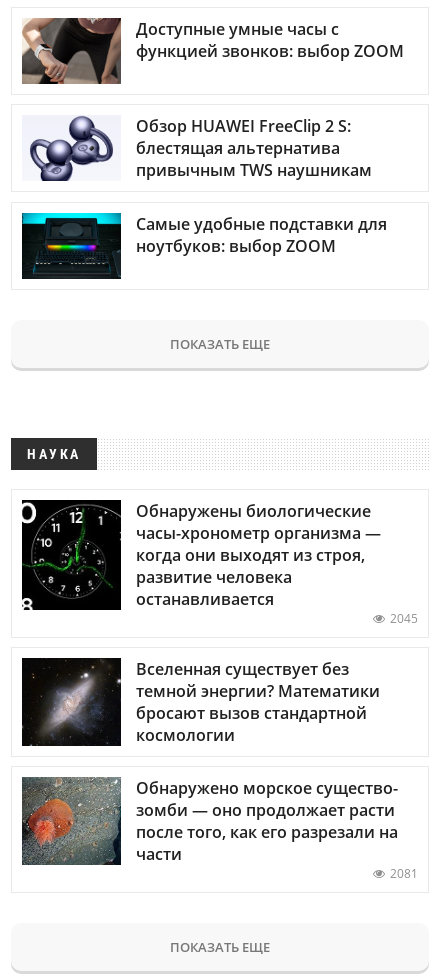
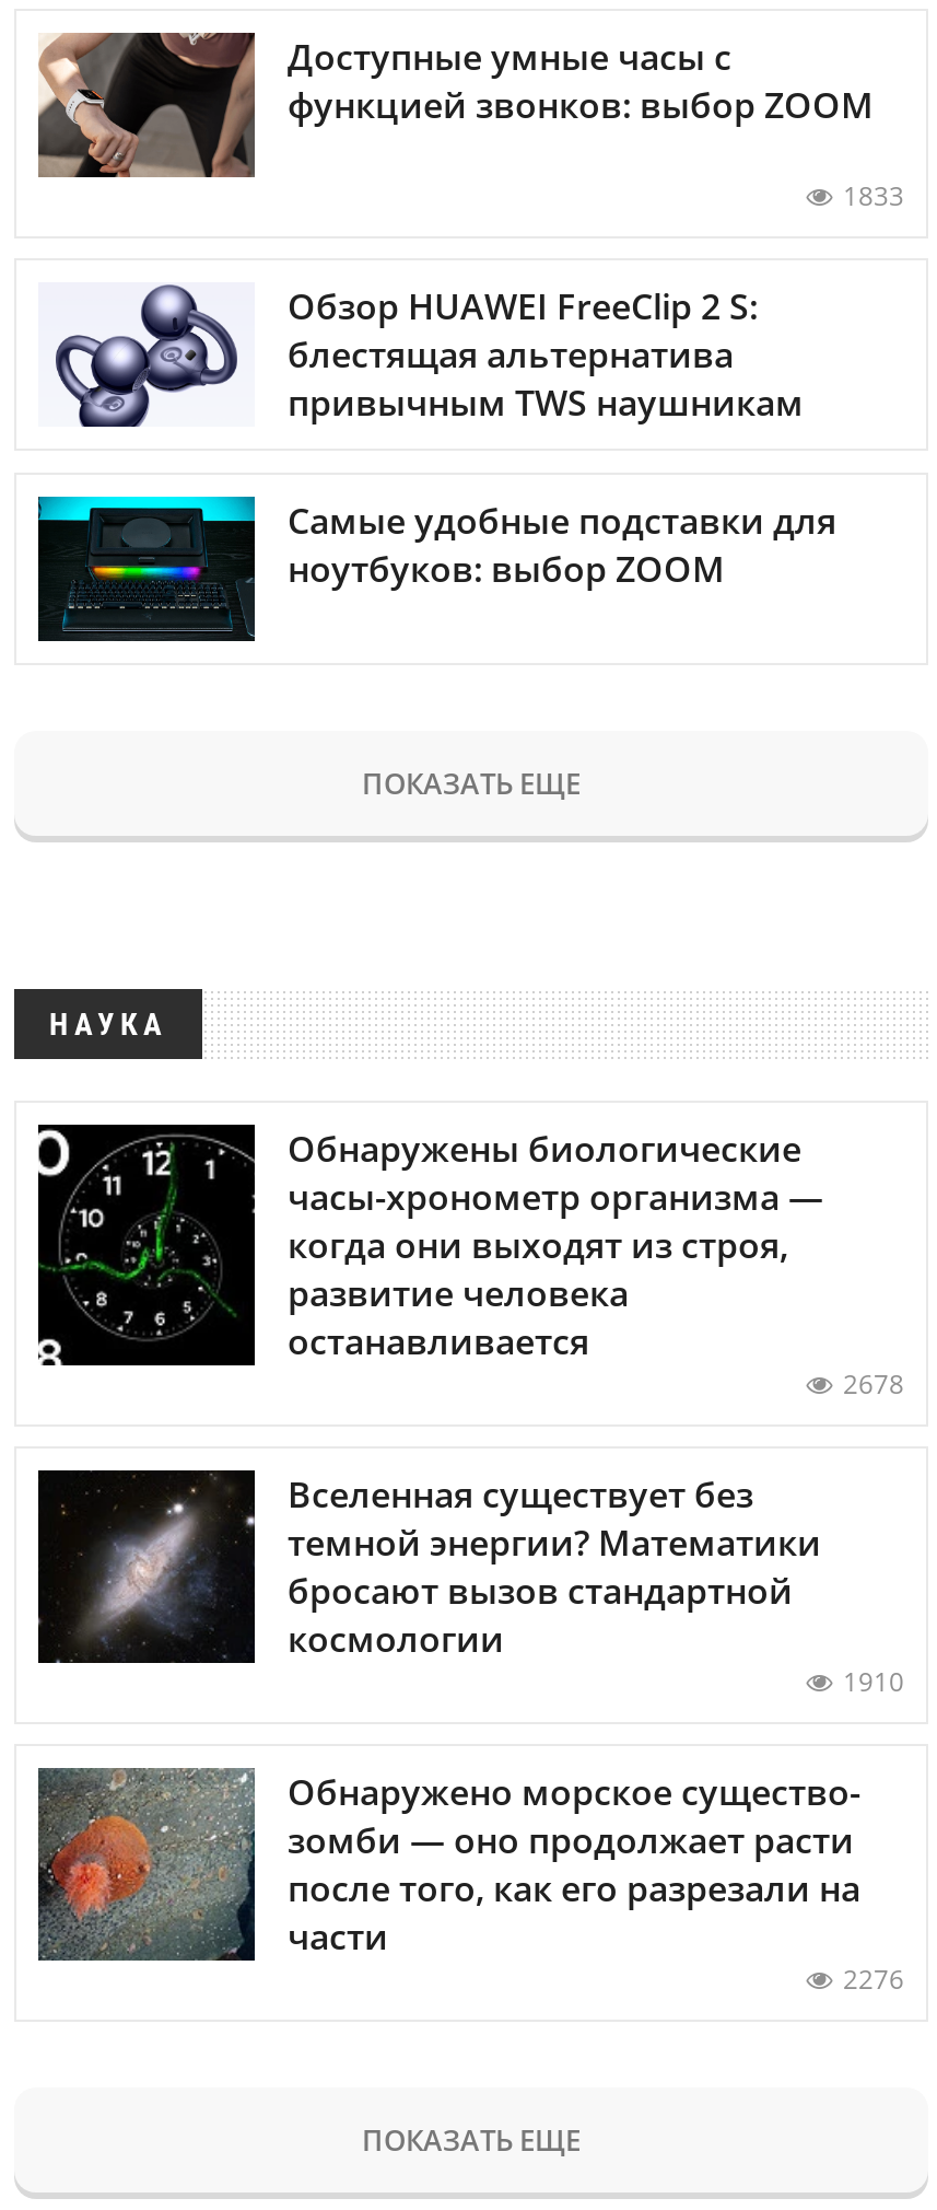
+ 1833

- 2045
+ 2678

+ 1910

- 2081
+ 2276
